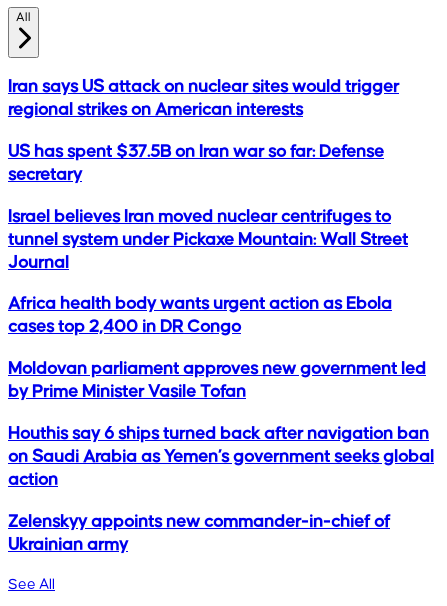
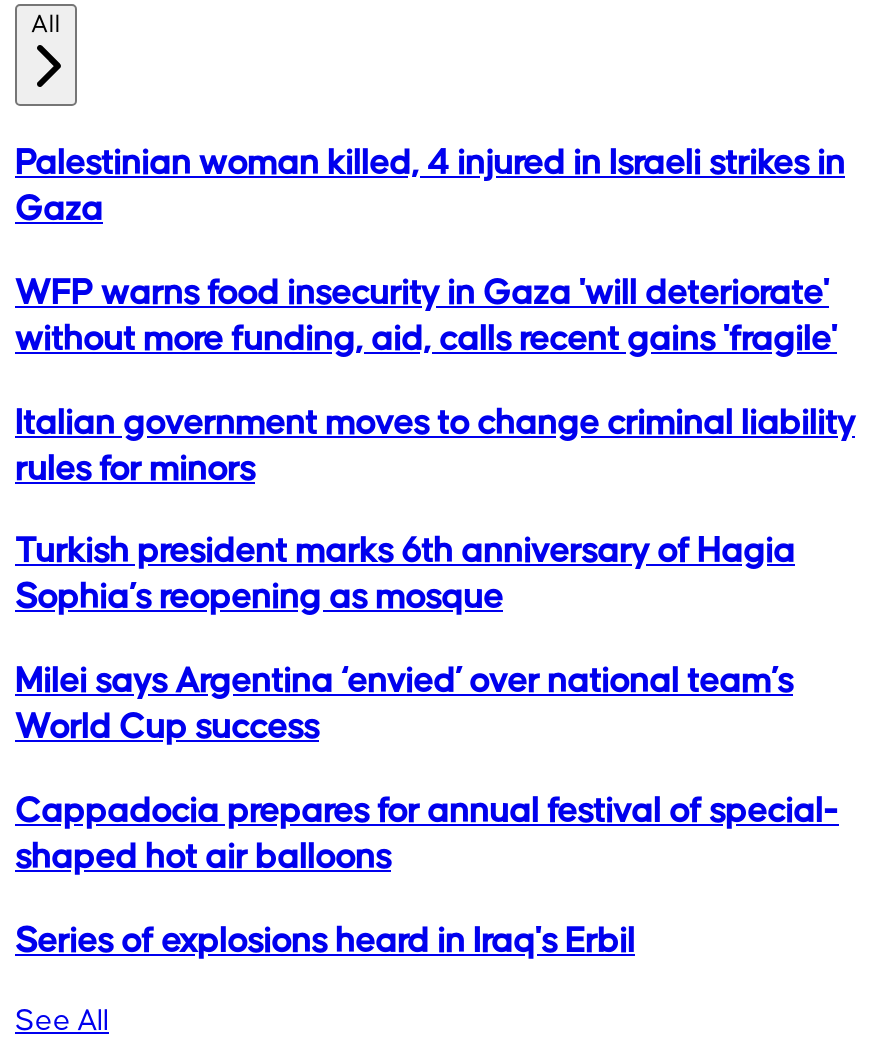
- Iran says US attack on nuclear sites would trigger
- regional strikes on American interests
+ Palestinian woman killed, 4 injured in Israeli strikes in
+ Gaza

- US has spent $37.5B on Iran war so far: Defense
- secretary
+ WFP warns food insecurity in Gaza 'will deteriorate'
+ without more funding, aid, calls recent gains 'fragile'

- Israel believes Iran moved nuclear centrifuges to
- tunnel system under Pickaxe Mountain: Wall Street
- Journal
+ Italian government moves to change criminal liability
+ rules for minors

- Africa health body wants urgent action as Ebola
- cases top 2,400 in DR Congo
+ Turkish president marks 6th anniversary of Hagia
+ Sophia’s reopening as mosque

- Moldovan parliament approves new government led
- by Prime Minister Vasile Tofan
+ Milei says Argentina ‘envied’ over national team’s
+ World Cup success

- Houthis say 6 ships turned back after navigation ban
- on Saudi Arabia as Yemen’s government seeks global
- action
+ Cappadocia prepares for annual festival of special-
+ shaped hot air balloons

- Zelenskyy appoints new commander-in-chief of
- Ukrainian army
+ Series of explosions heard in Iraq's Erbil
